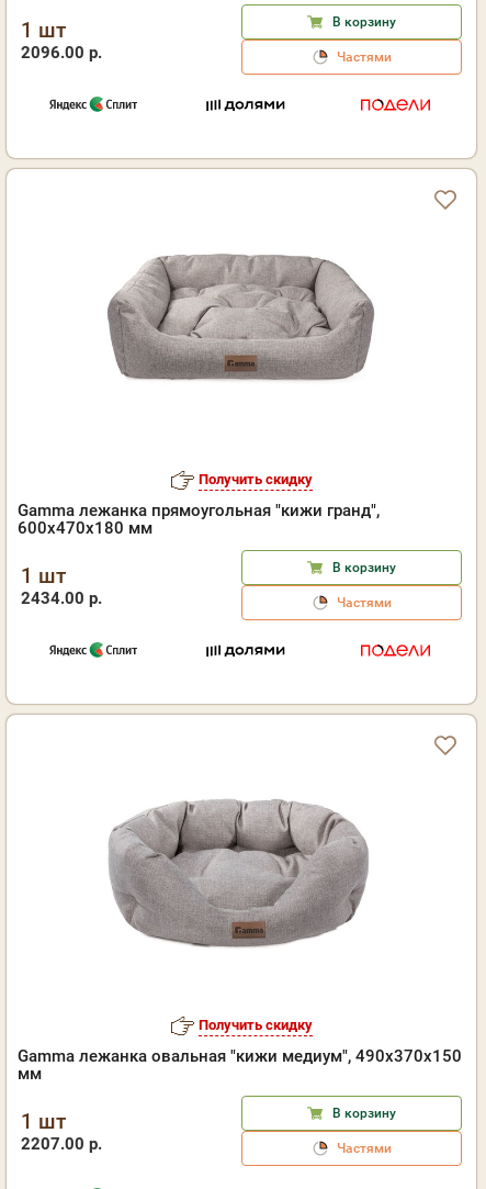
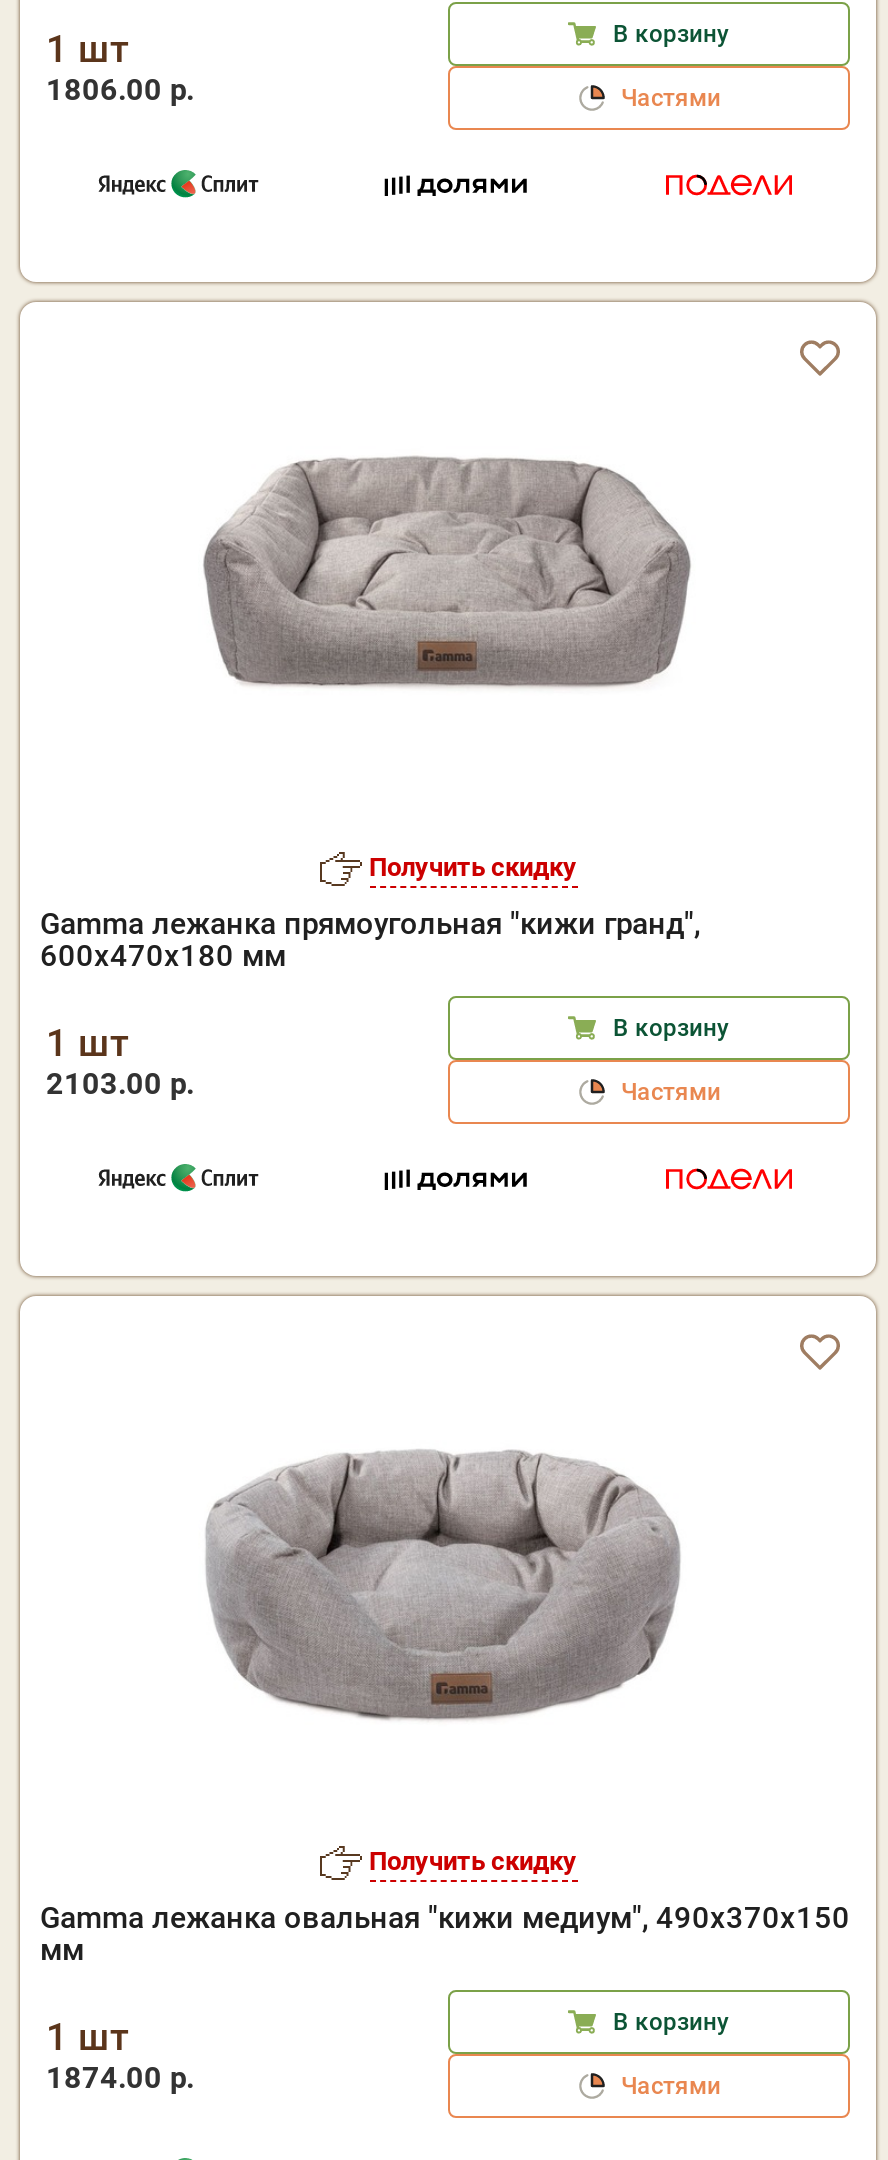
- 2096.00 р.
+ 1806.00 р.

- 2434.00 р.
+ 2103.00 р.

- 2207.00 р.
+ 1874.00 р.
